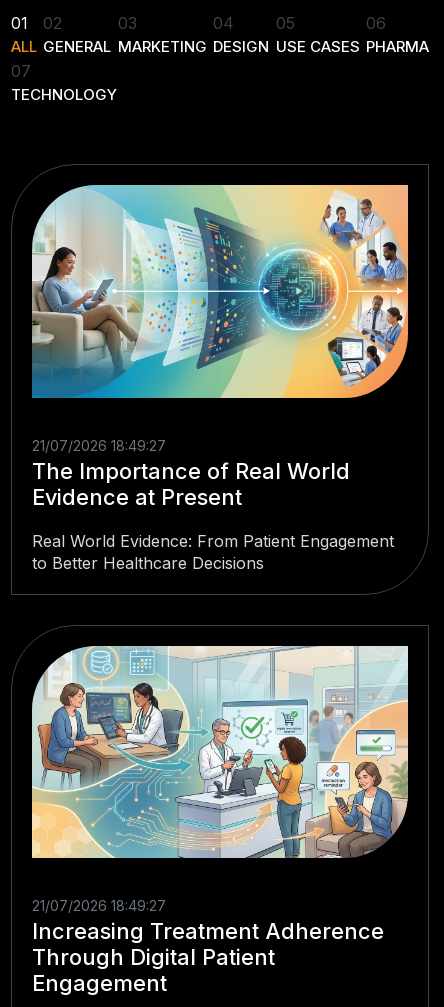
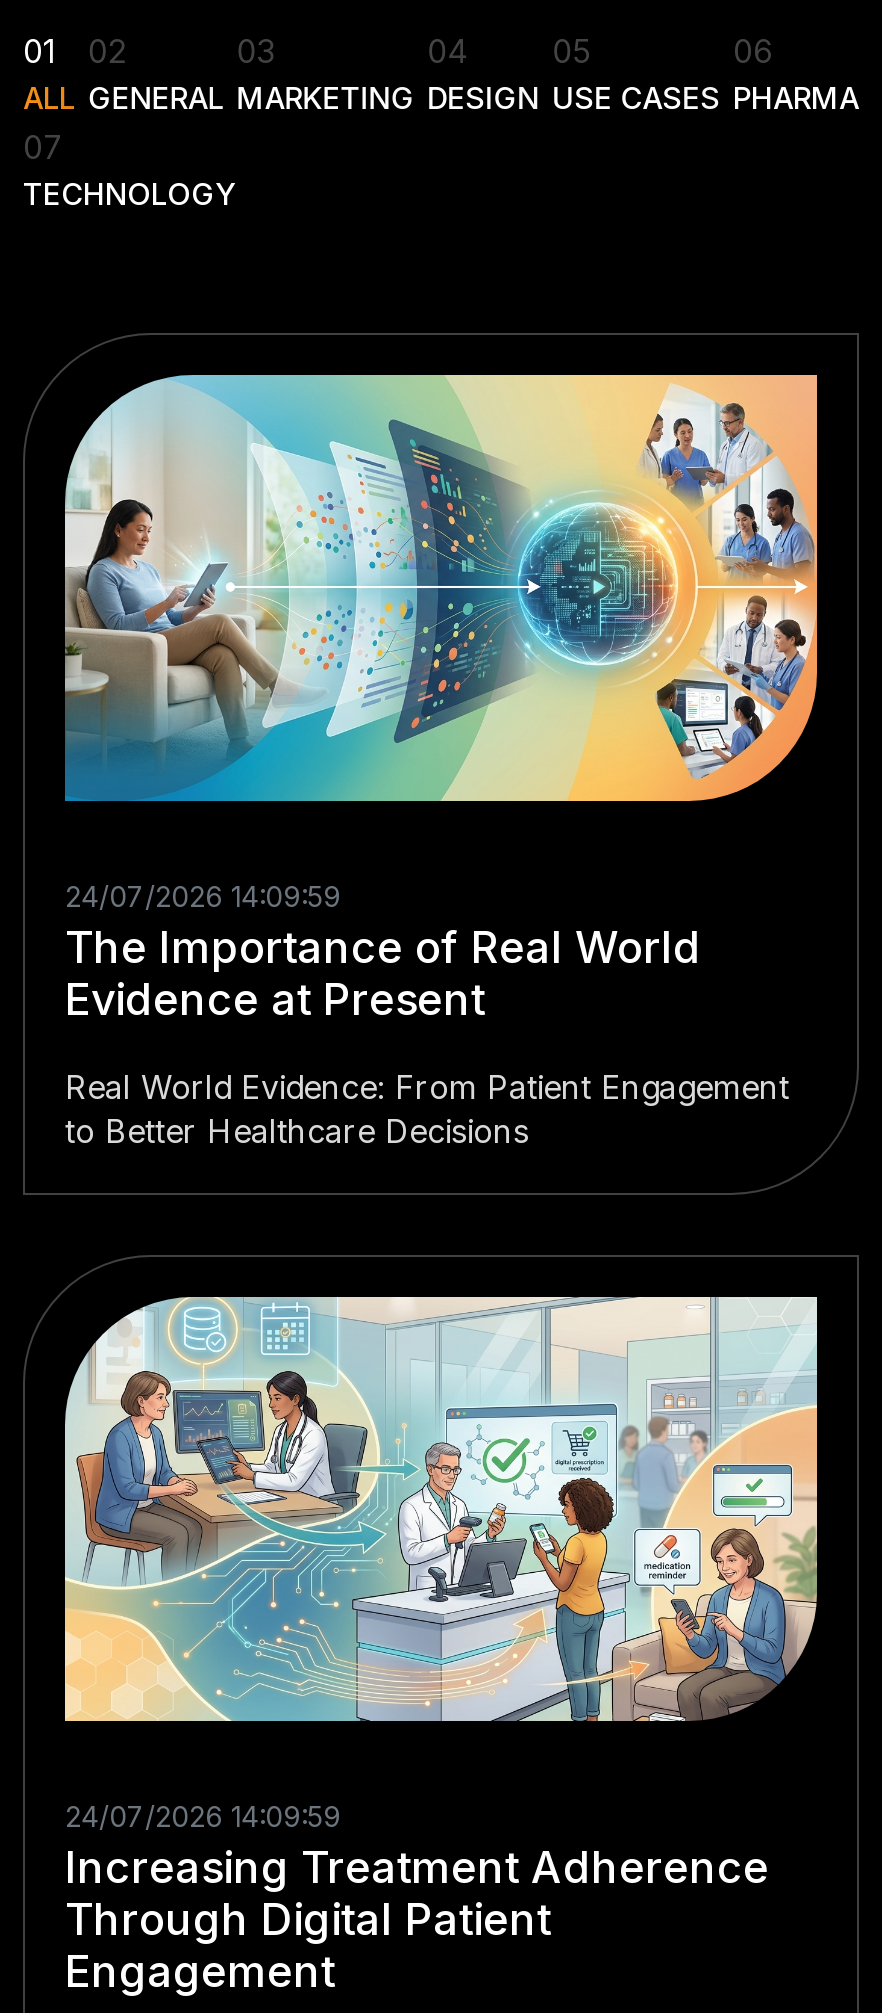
- 21/07/2026 18:49:27
+ 24/07/2026 14:09:59

- 21/07/2026 18:49:27
+ 24/07/2026 14:09:59
